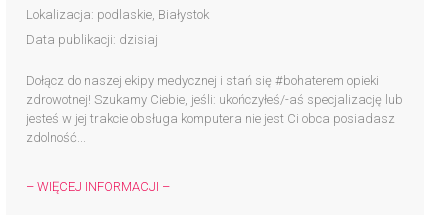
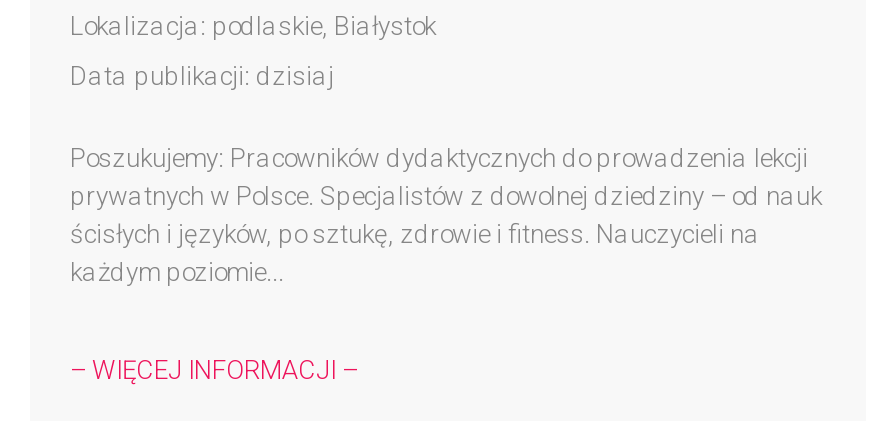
- Dołącz do naszej ekipy medycznej i stań się #bohaterem opieki
- zdrowotnej! Szukamy Ciebie, jeśli: ukończyłeś/-aś specjalizację lub
- jesteś w jej trakcie obsługa komputera nie jest Ci obca posiadasz
- zdolność...
+ Poszukujemy: Pracowników dydaktycznych do prowadzenia lekcji
+ prywatnych w Polsce. Specjalistów z dowolnej dziedziny – od nauk
+ ścisłych i języków, po sztukę, zdrowie i fitness. Nauczycieli na
+ każdym poziomie...
